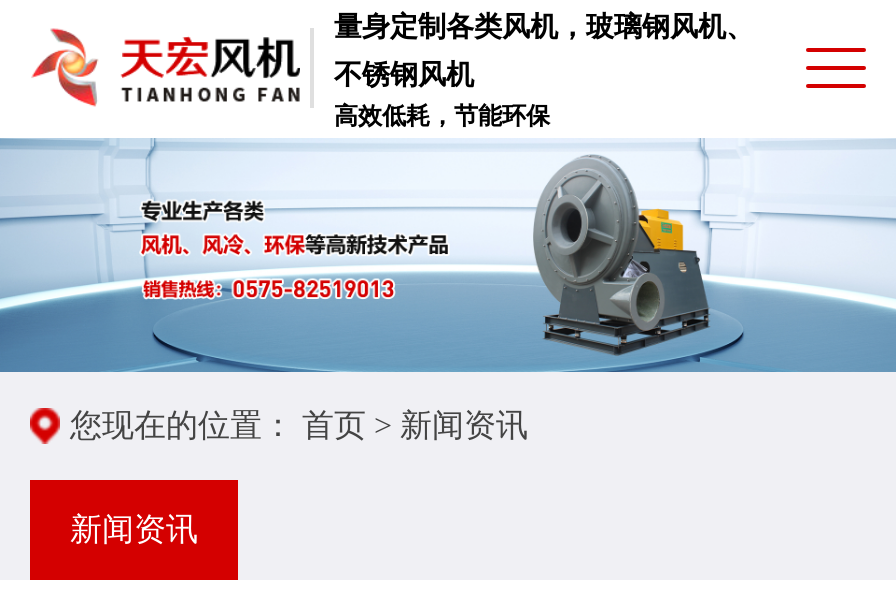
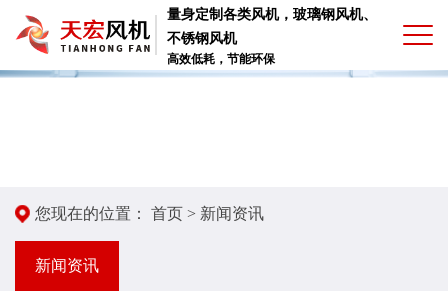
- [image]
